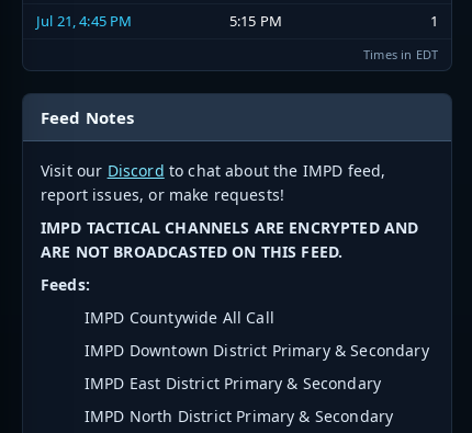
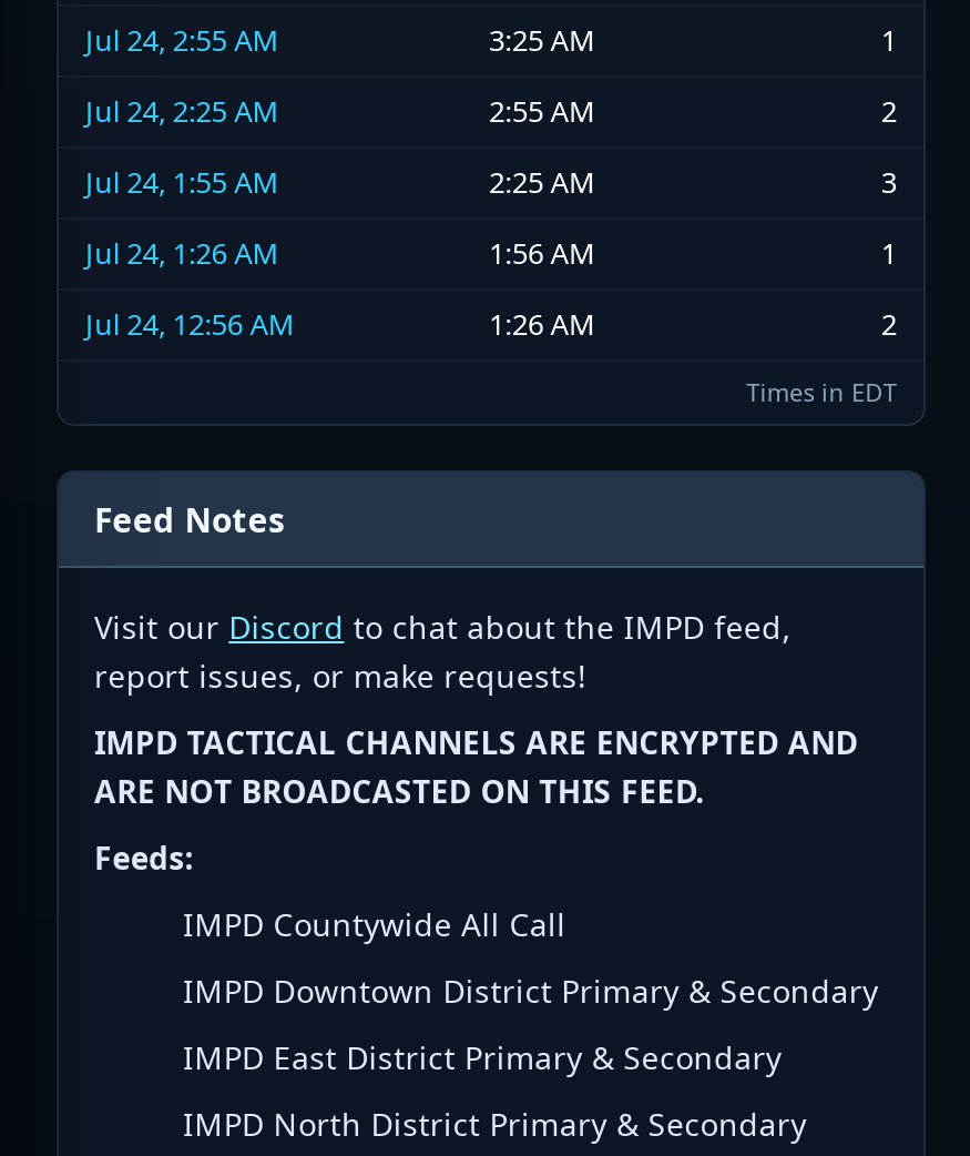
- Jul 21, 4:45 PM
- 5:15 PM
+ Jul 24, 2:55 AM
+ 3:25 AM

+ Jul 24, 2:25 AM
+ 2:55 AM
+ 2
+ Jul 24, 1:55 AM
+ 2:25 AM
+ 3
+ Jul 24, 1:26 AM
+ 1:56 AM
+ 1
+ Jul 24, 12:56 AM
+ 1:26 AM
+ 2
